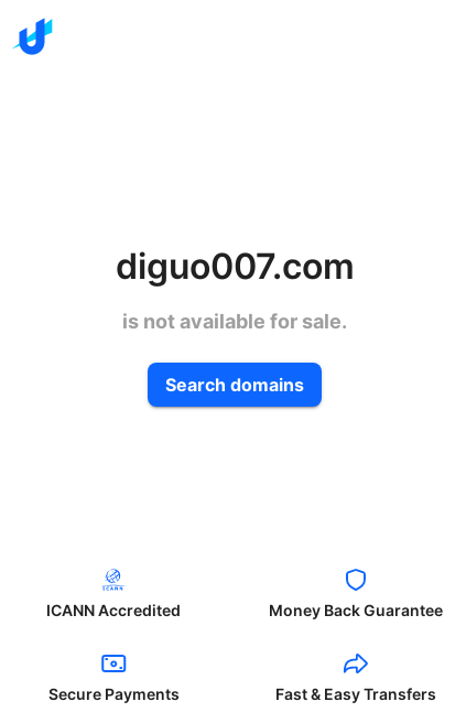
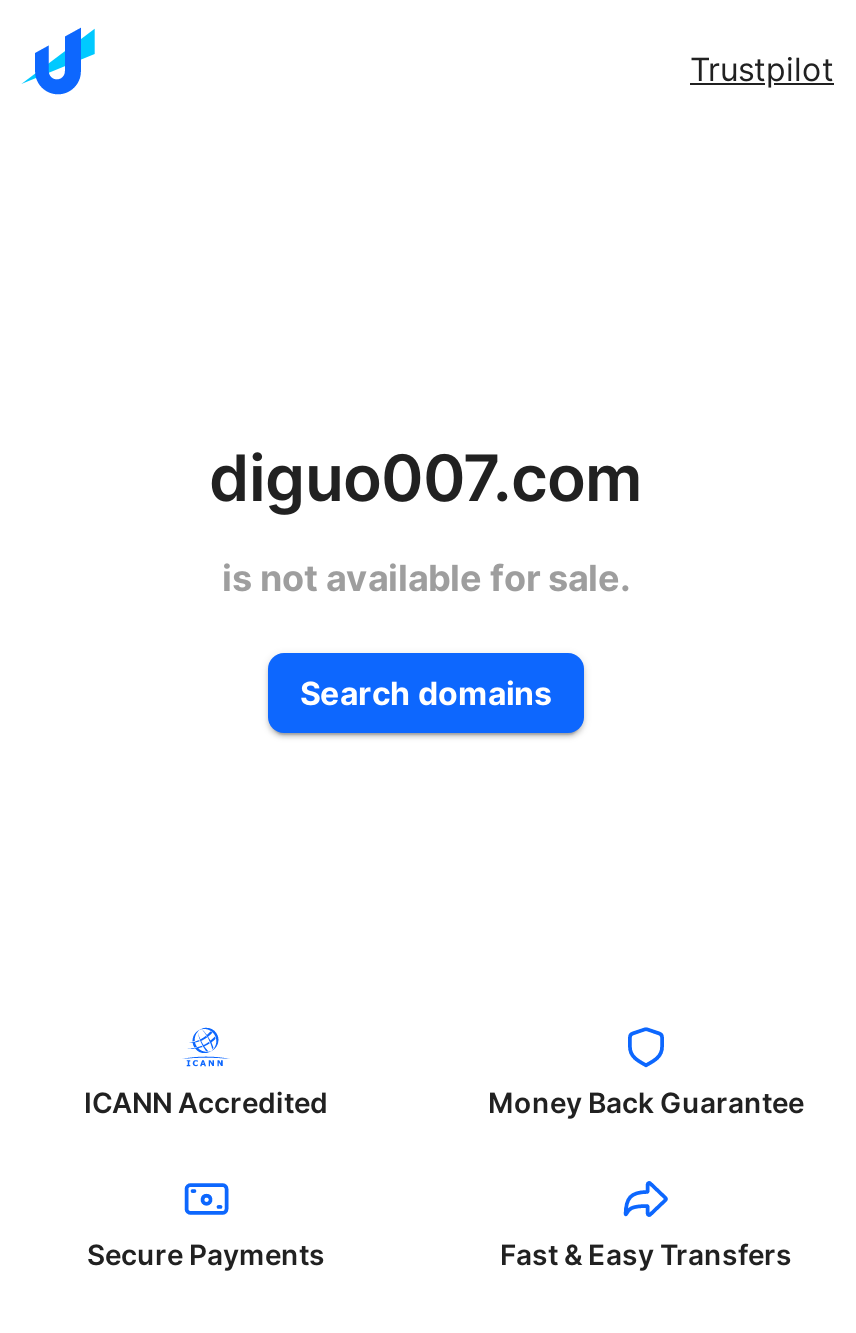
+ Trustpilot
